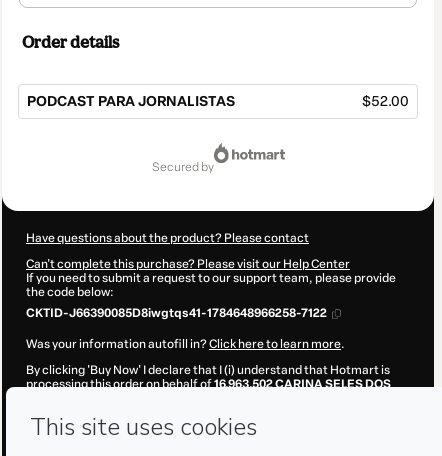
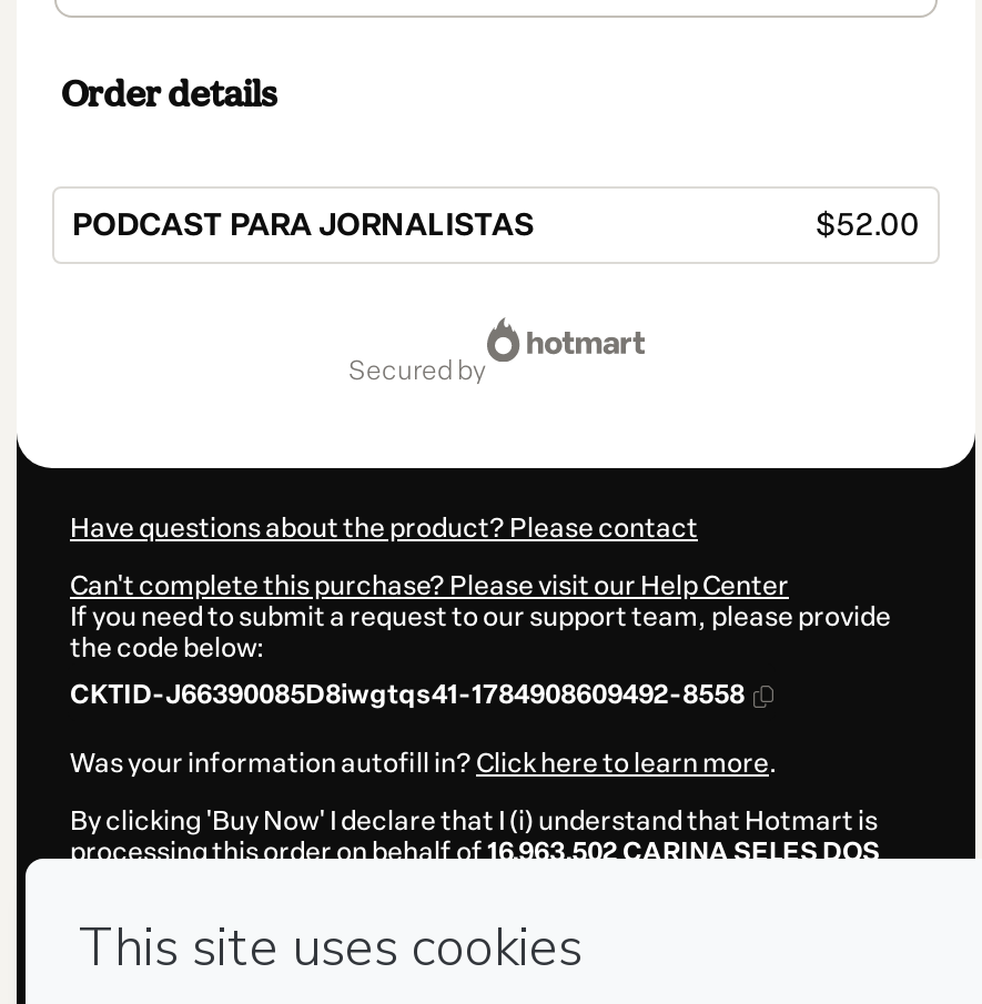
- CKTID-J66390085D8iwgtqs41-1784648966258-7122
+ CKTID-J66390085D8iwgtqs41-1784908609492-8558
